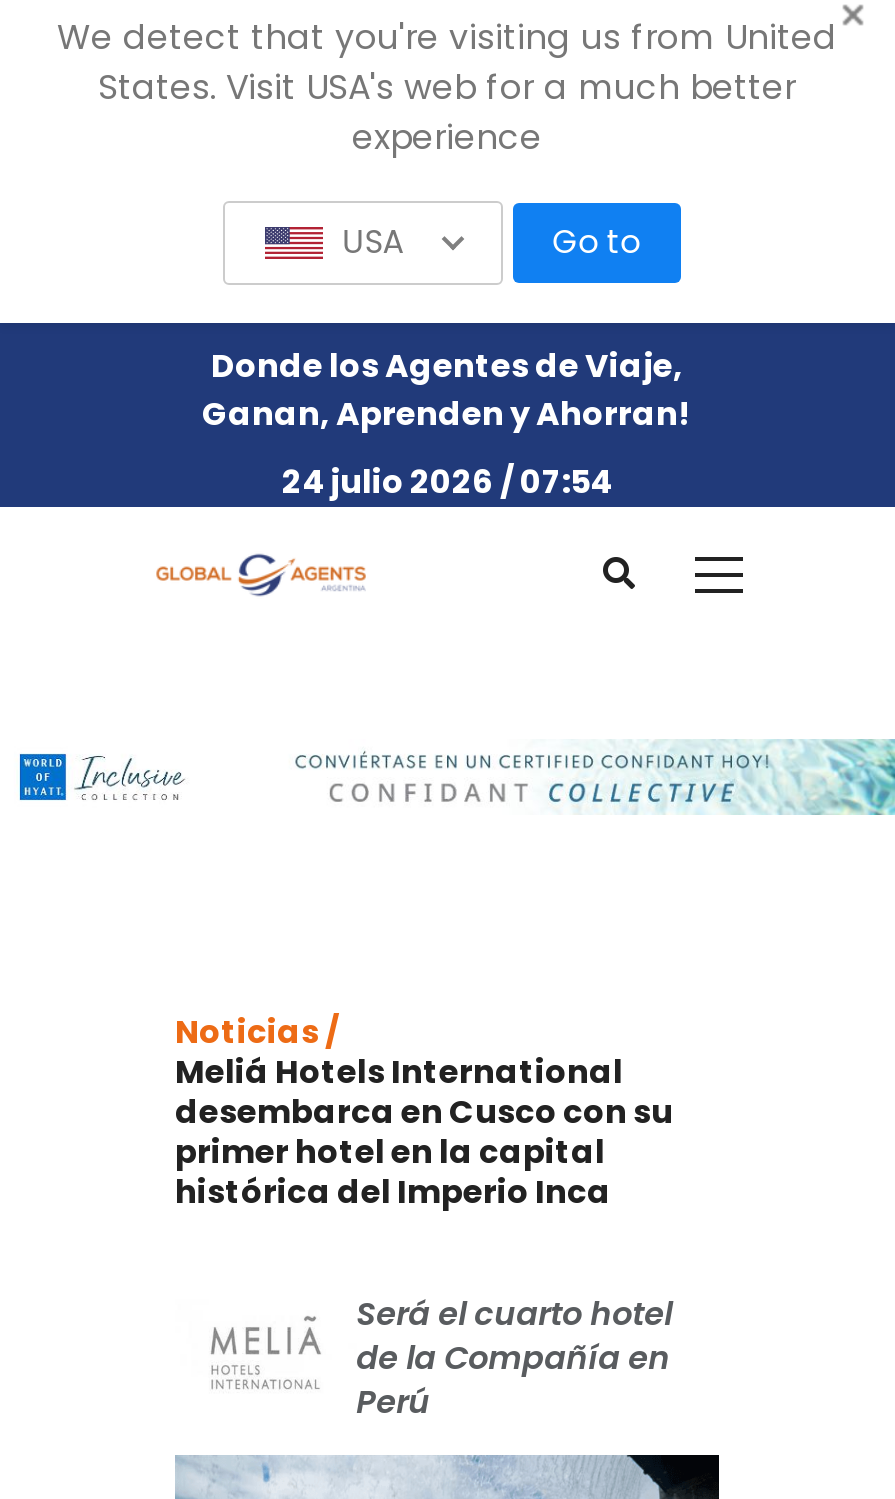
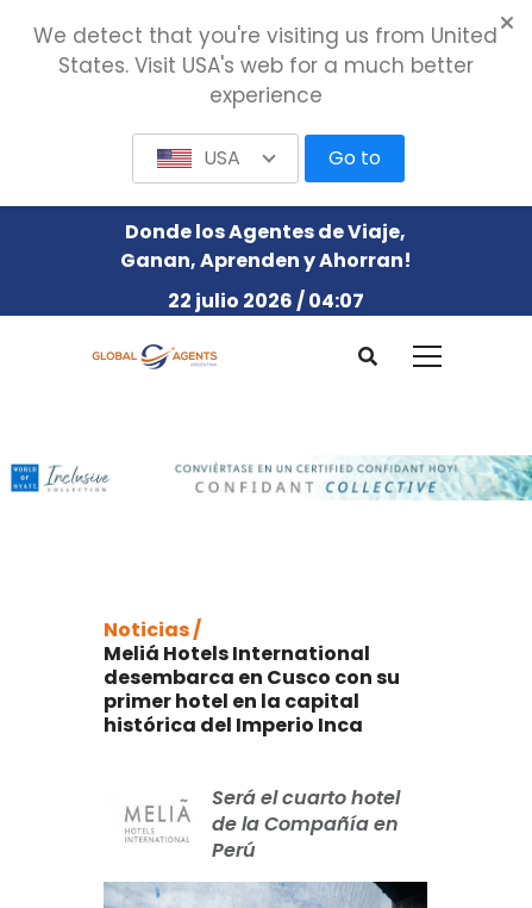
- 24 julio 2026 / 07:54
+ 22 julio 2026 / 04:07
